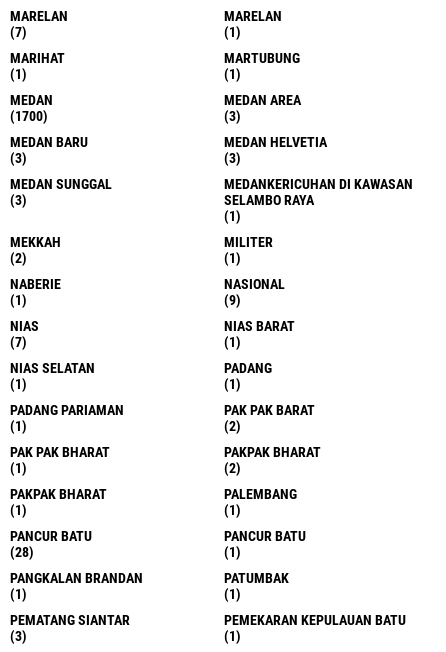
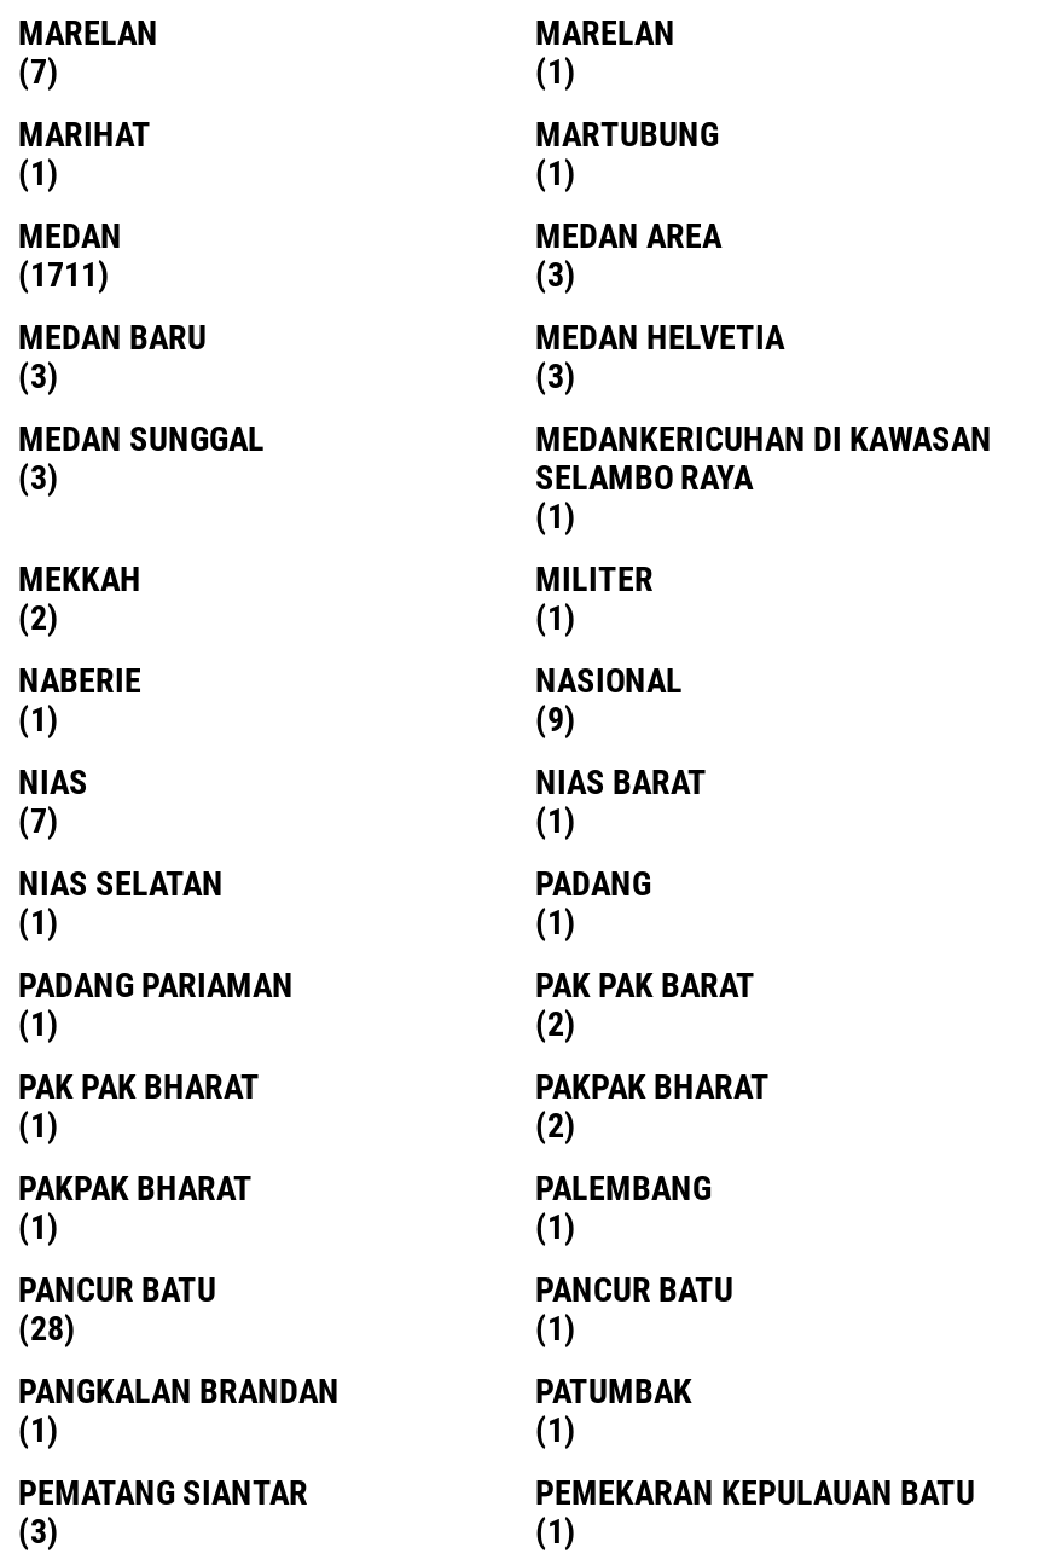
- (1700)
+ (1711)
